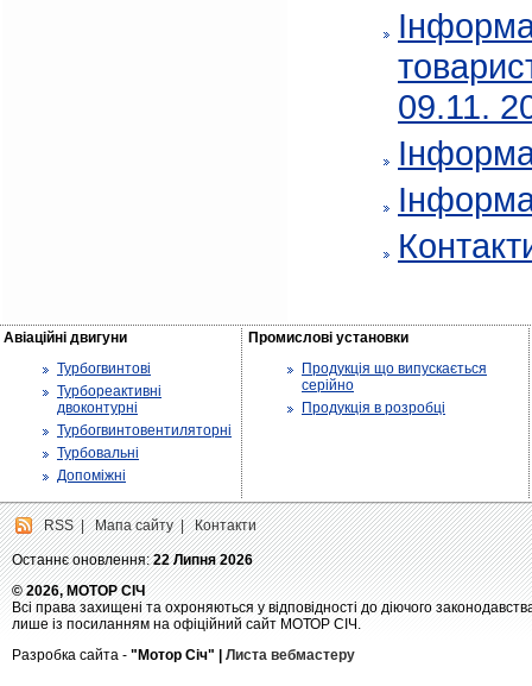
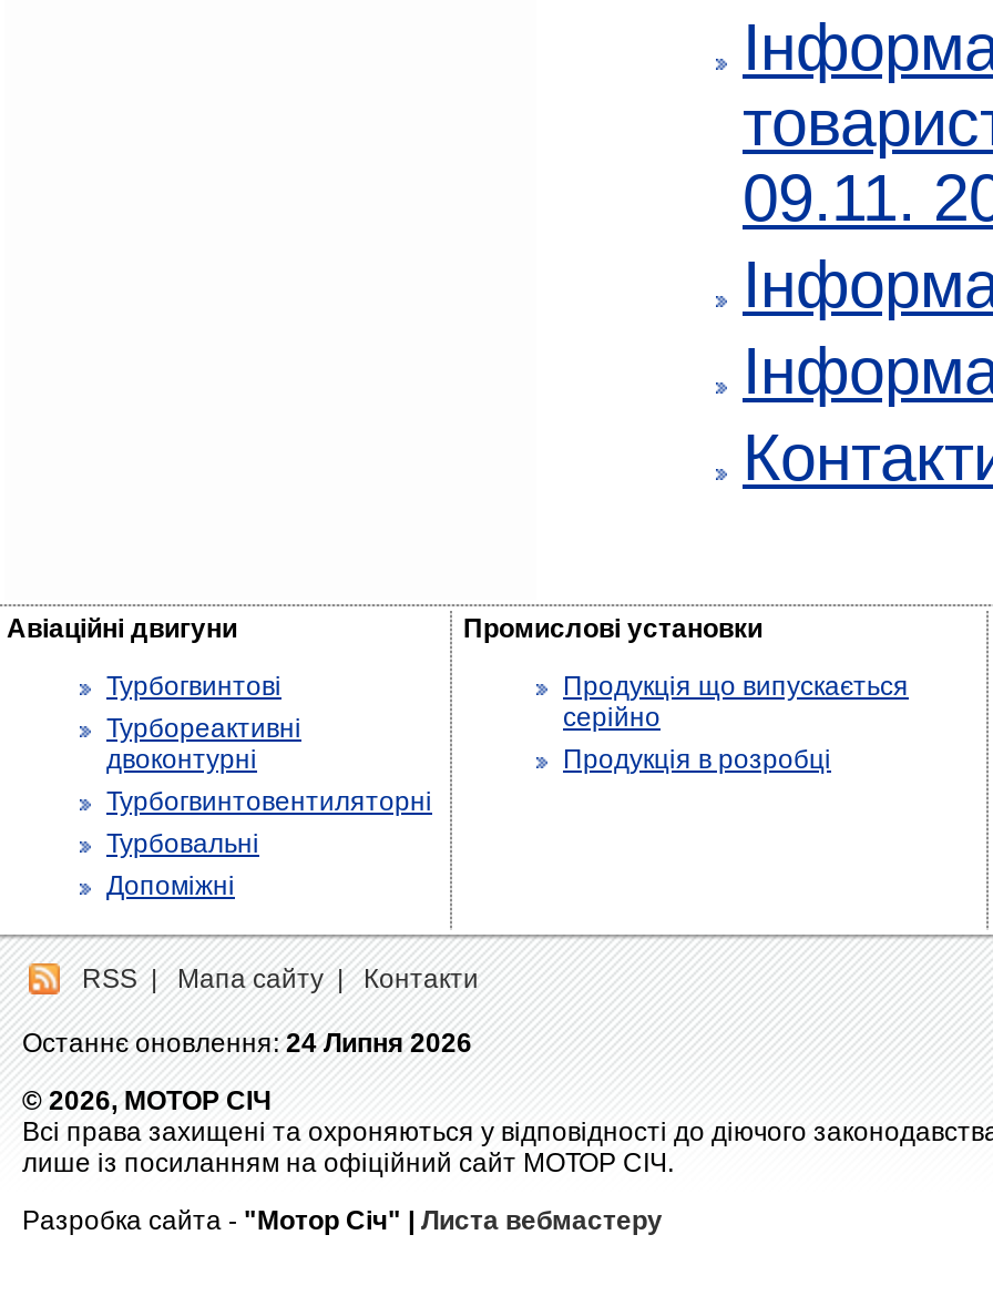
- Останнє оновлення: 22 Липня 2026
+ Останнє оновлення: 24 Липня 2026
